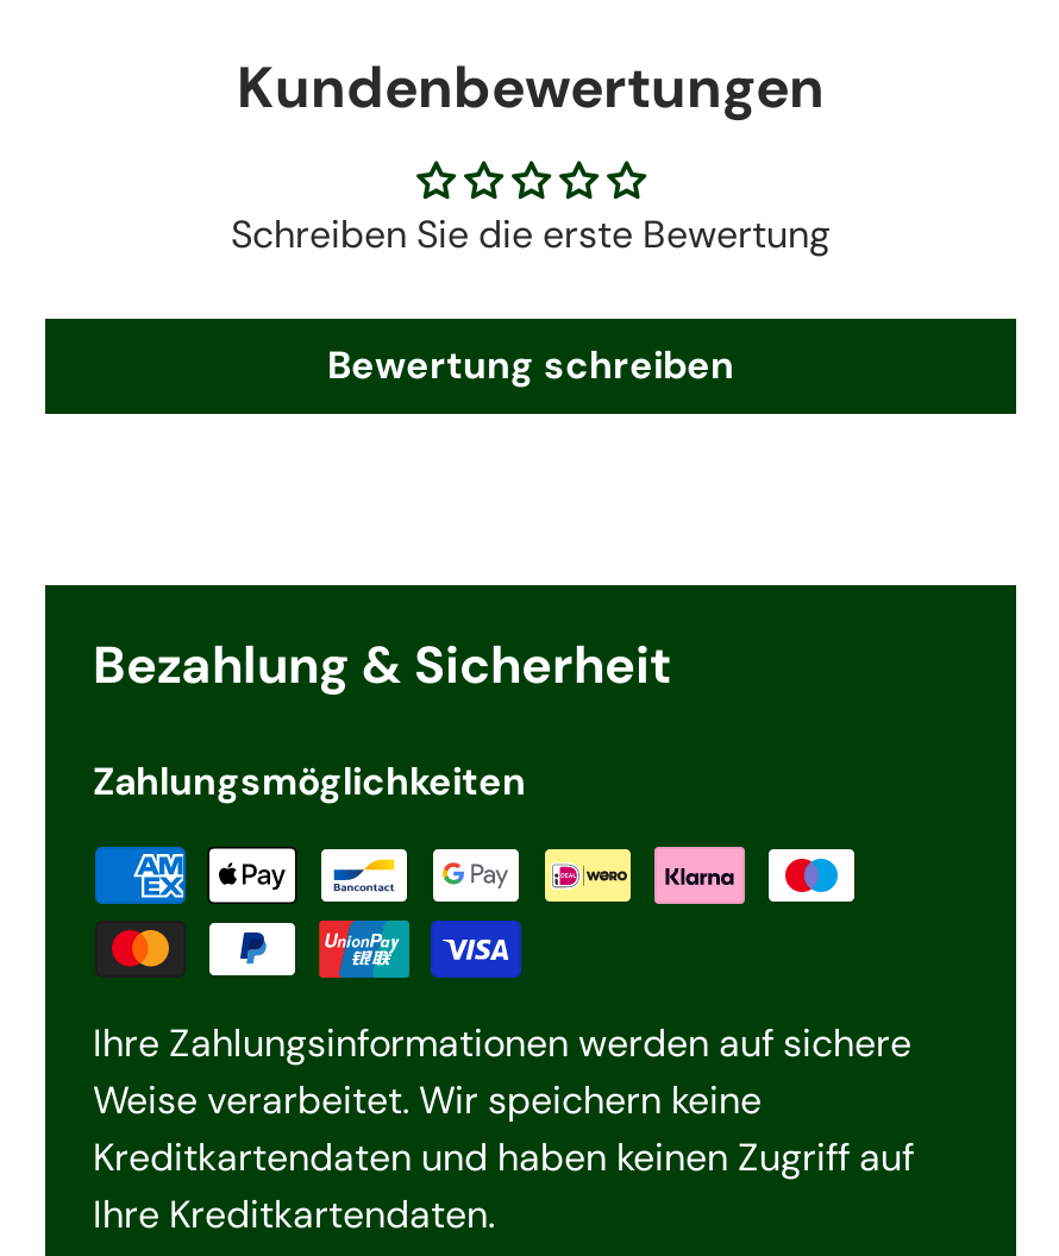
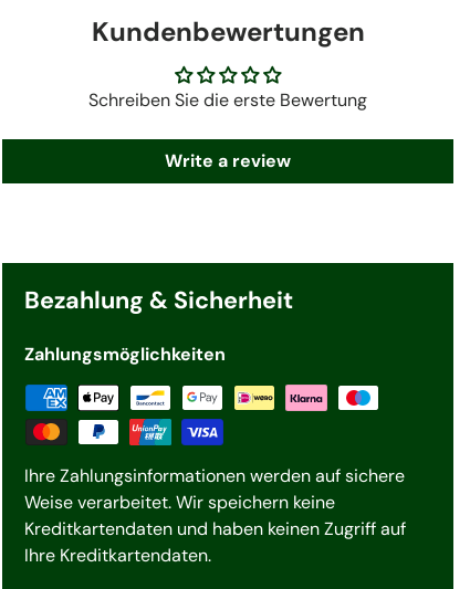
- Bewertung schreiben
+ Write a review
